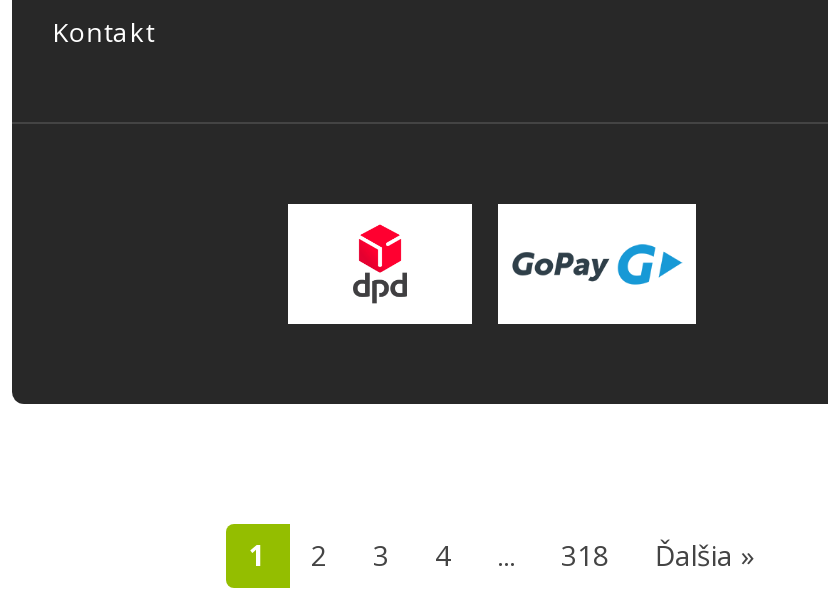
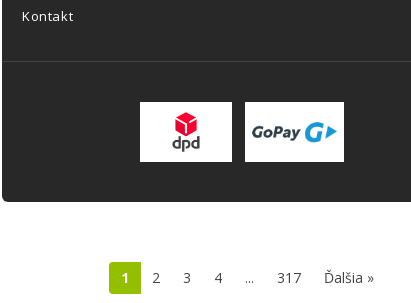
- 318
+ 317
